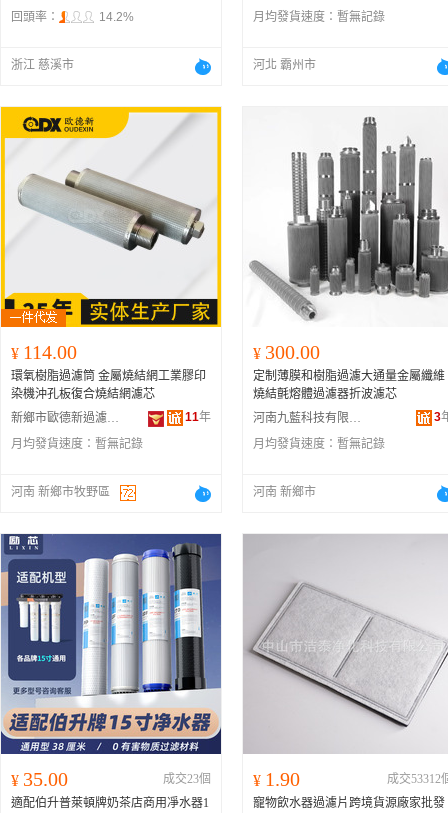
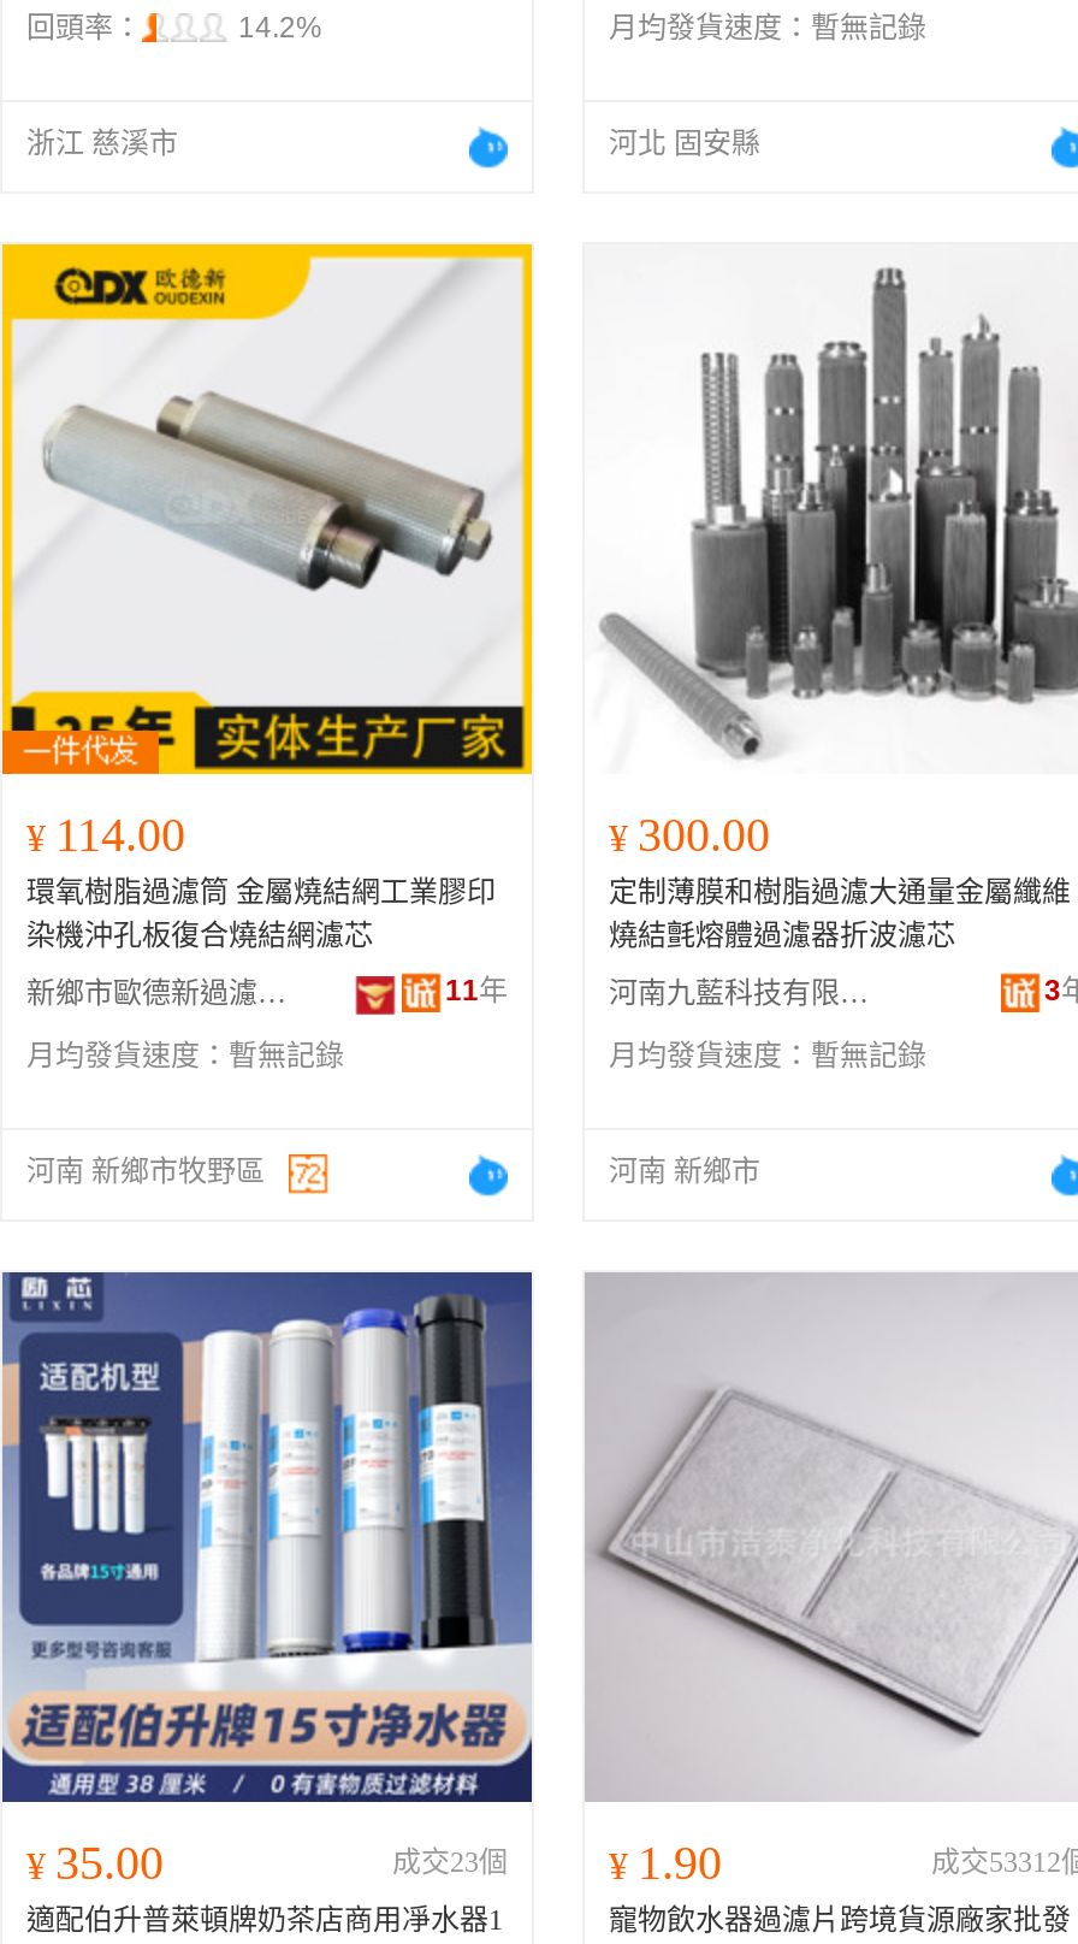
- 河北 霸州市
+ 河北 固安縣
